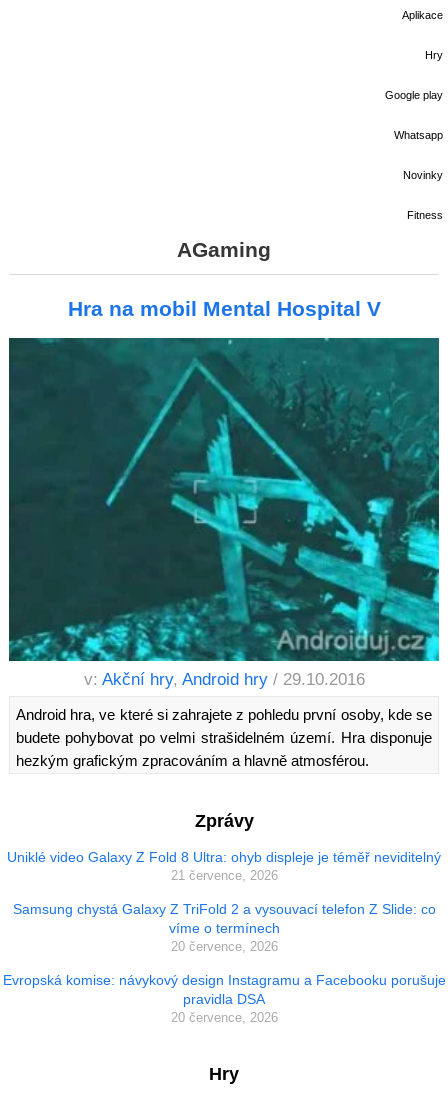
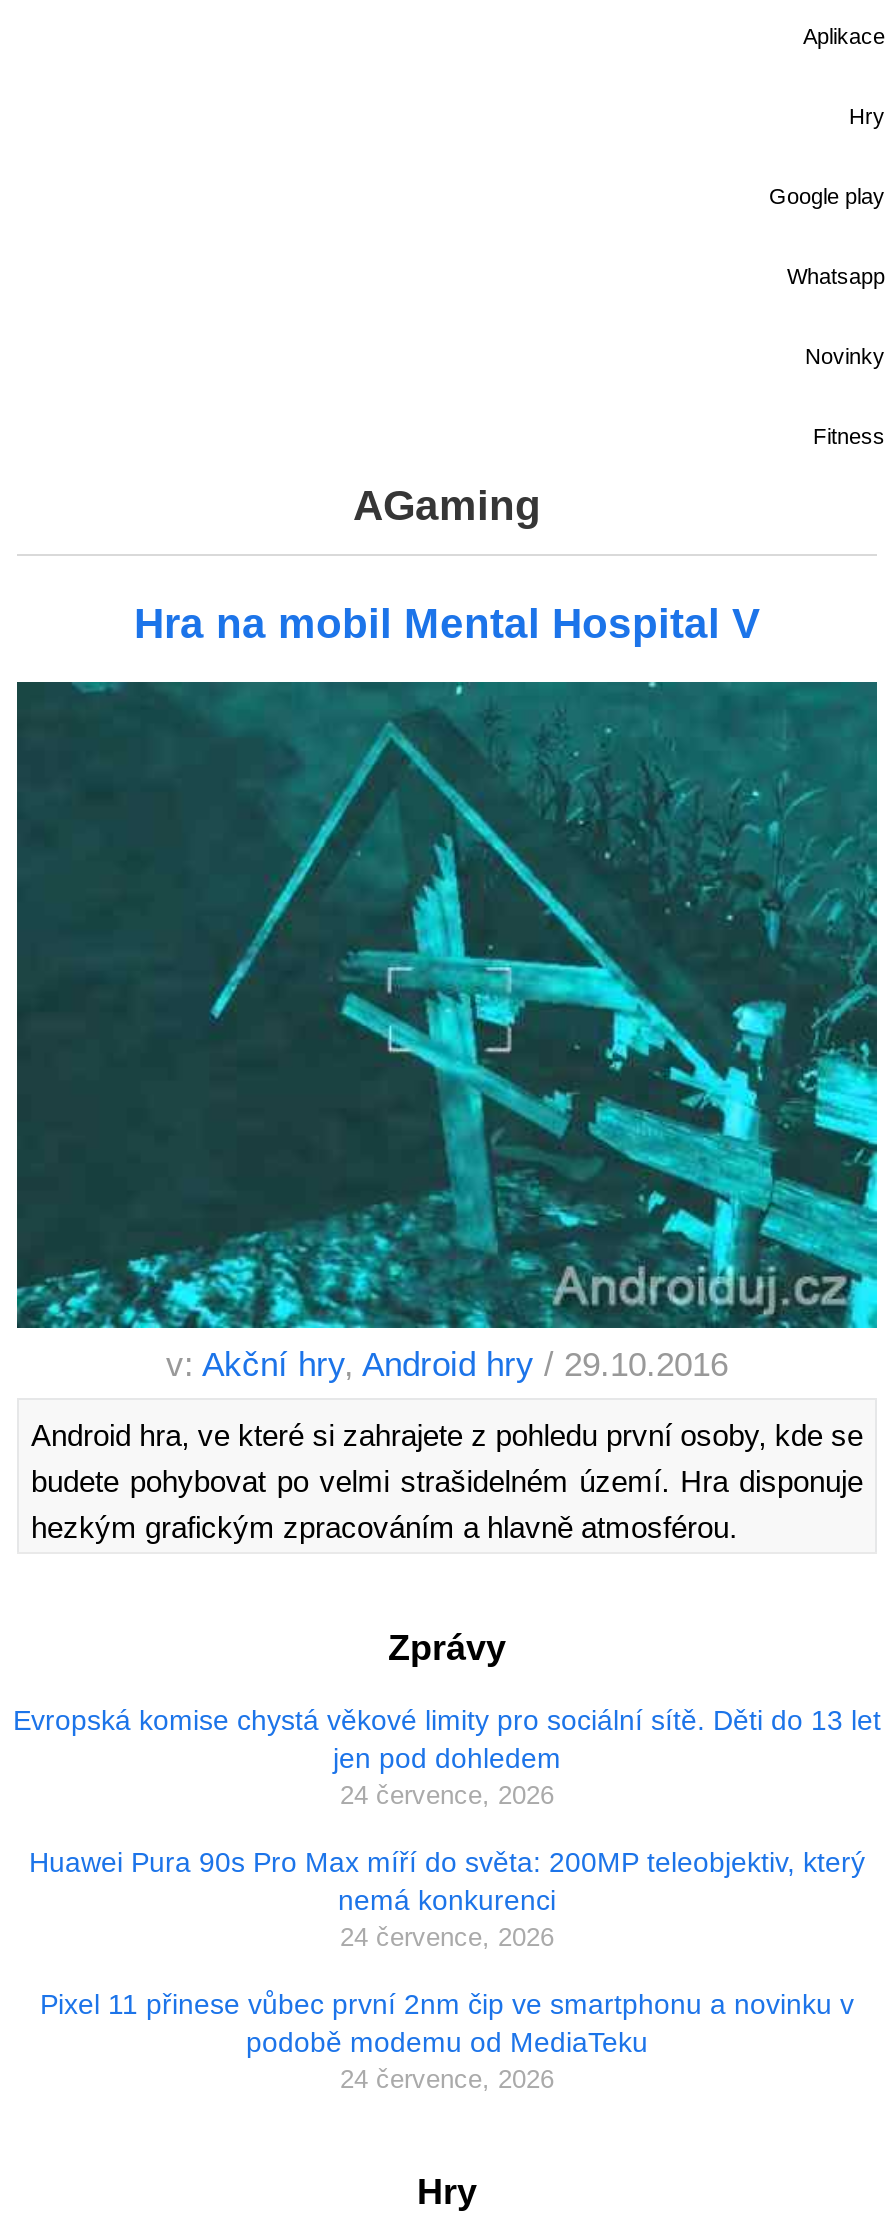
- Uniklé video Galaxy Z Fold 8 Ultra: ohyb displeje je téměř neviditelný
- 21 července, 2026
+ Evropská komise chystá věkové limity pro sociální sítě. Děti do 13 let
+ jen pod dohledem
+ 24 července, 2026

- Samsung chystá Galaxy Z TriFold 2 a vysouvací telefon Z Slide: co
- víme o termínech
- 20 července, 2026
+ Huawei Pura 90s Pro Max míří do světa: 200MP teleobjektiv, který
+ nemá konkurenci
+ 24 července, 2026

- Evropská komise: návykový design Instagramu a Facebooku porušuje
- pravidla DSA
- 20 července, 2026
+ Pixel 11 přinese vůbec první 2nm čip ve smartphonu a novinku v
+ podobě modemu od MediaTeku
+ 24 července, 2026
